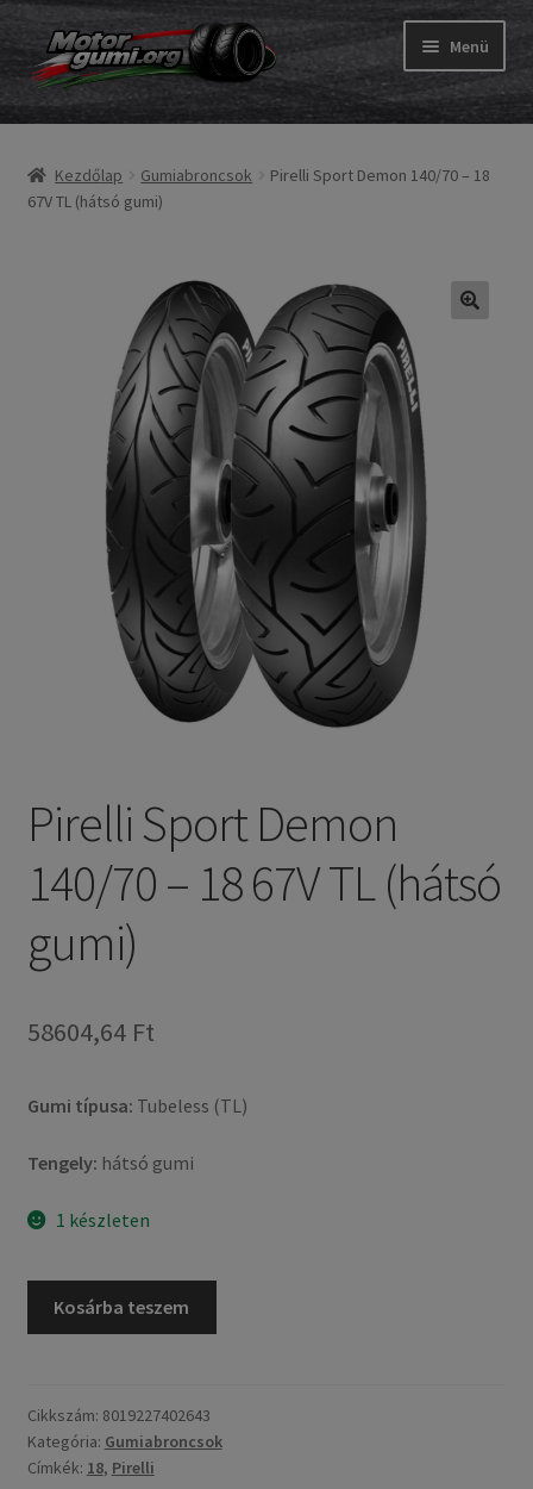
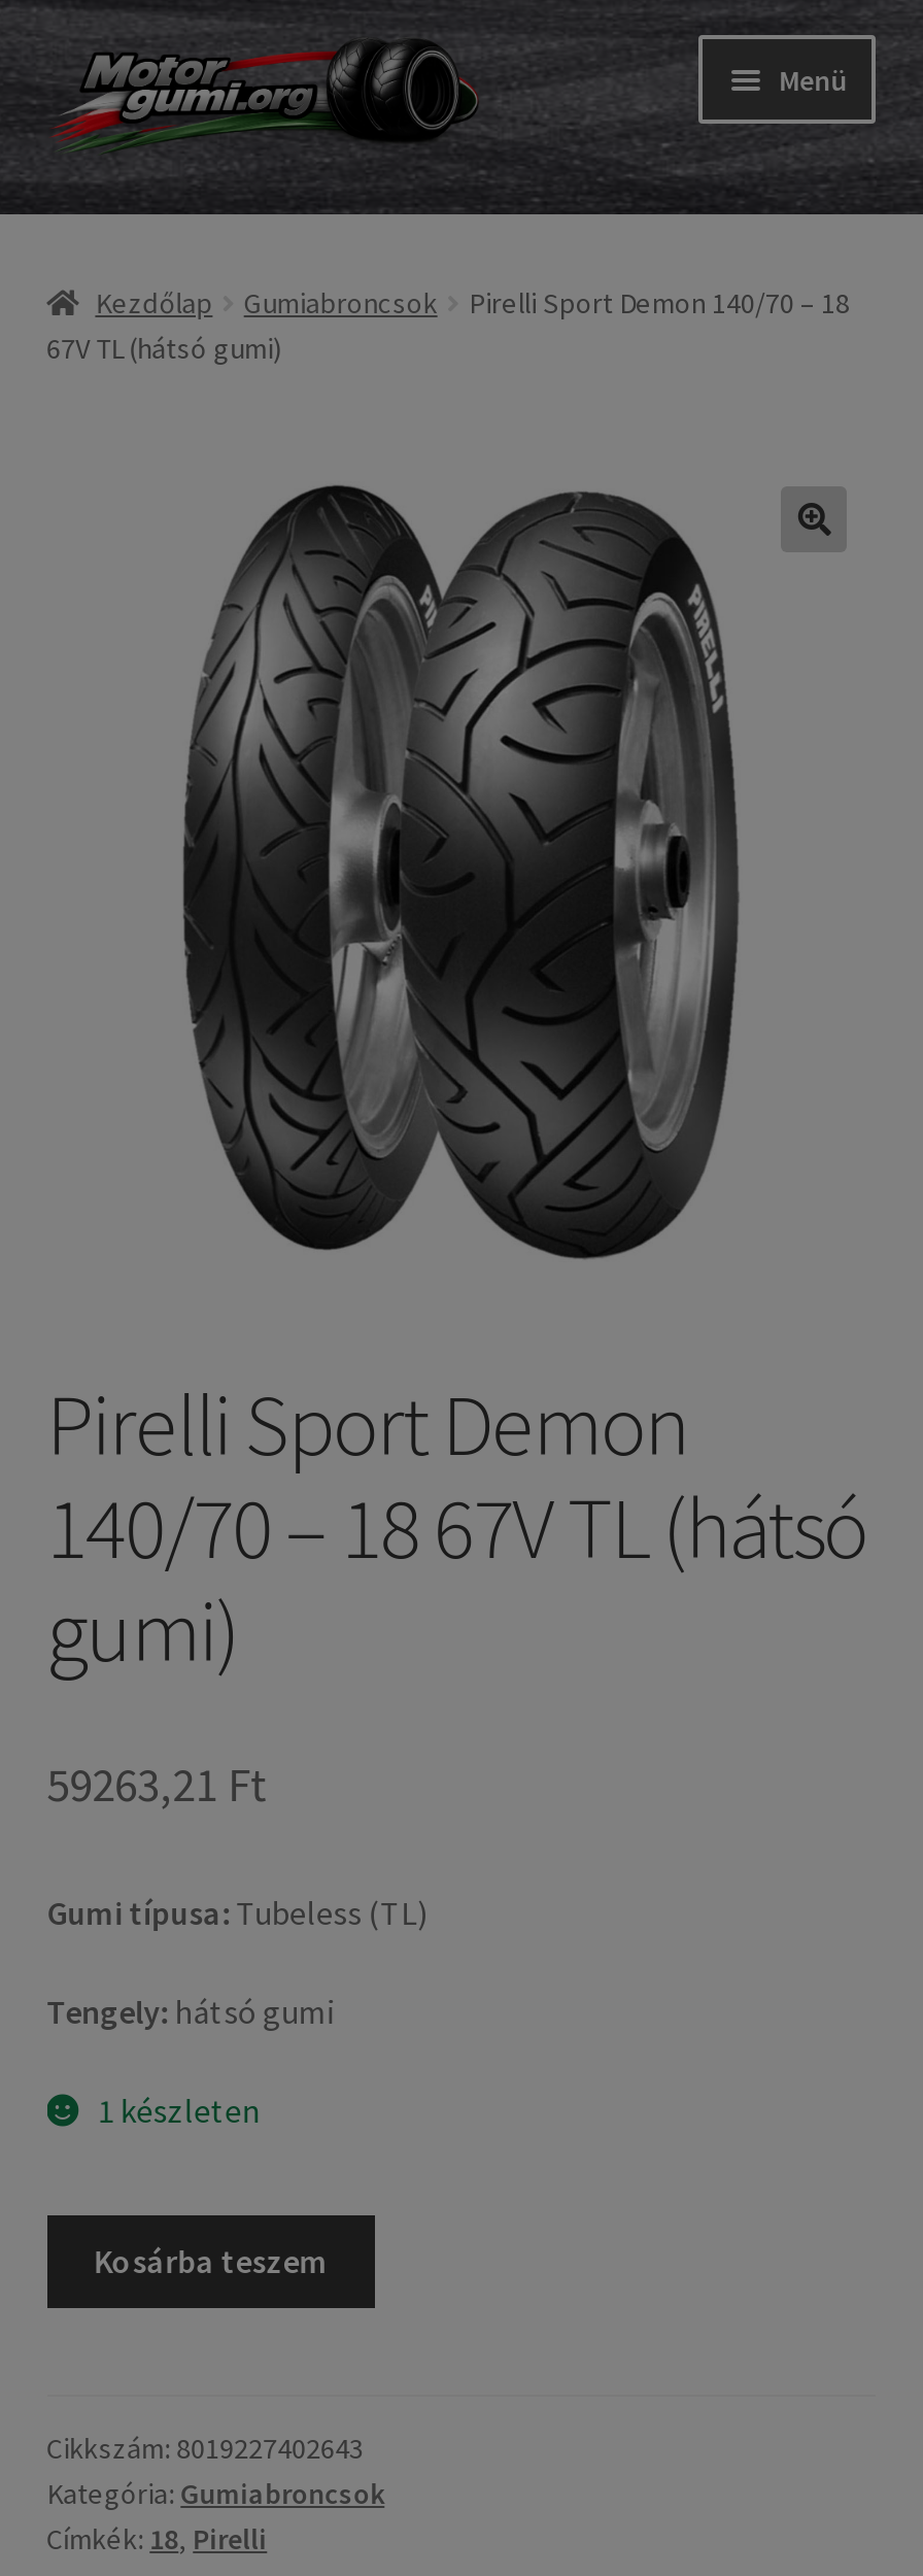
- 58604,64 Ft
+ 59263,21 Ft
